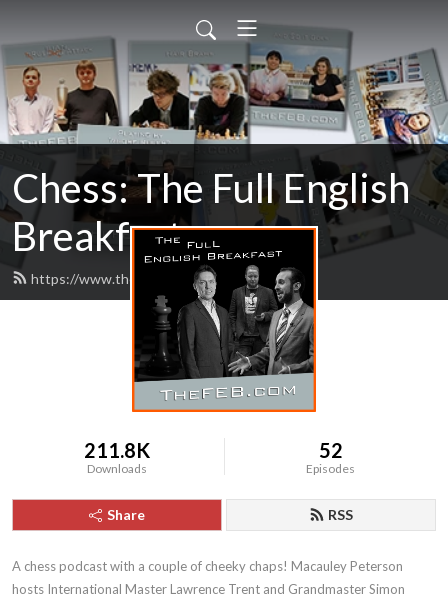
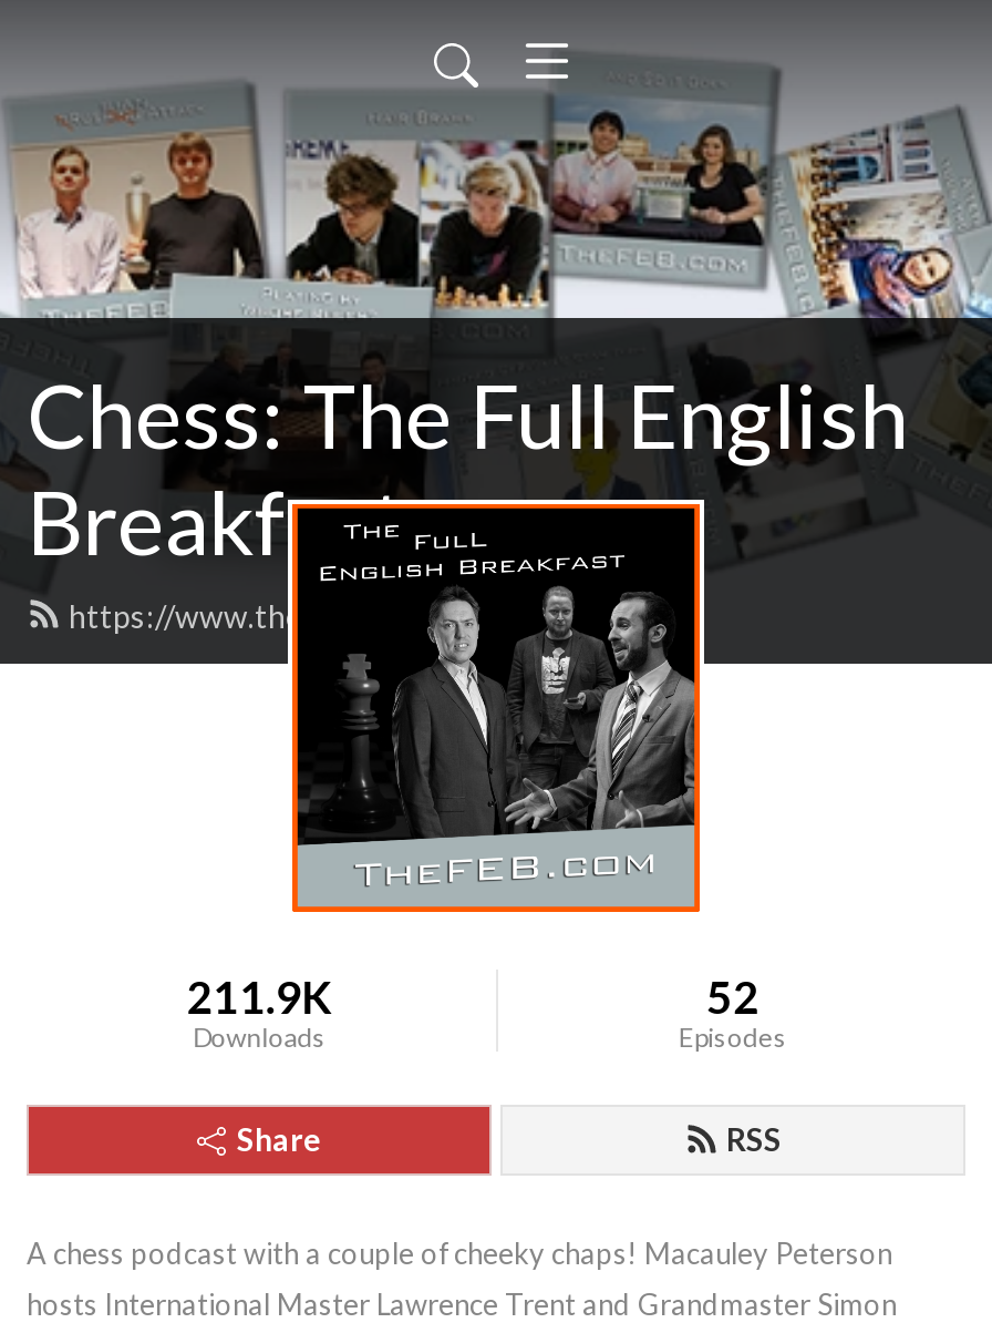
- 211.8K
+ 211.9K
